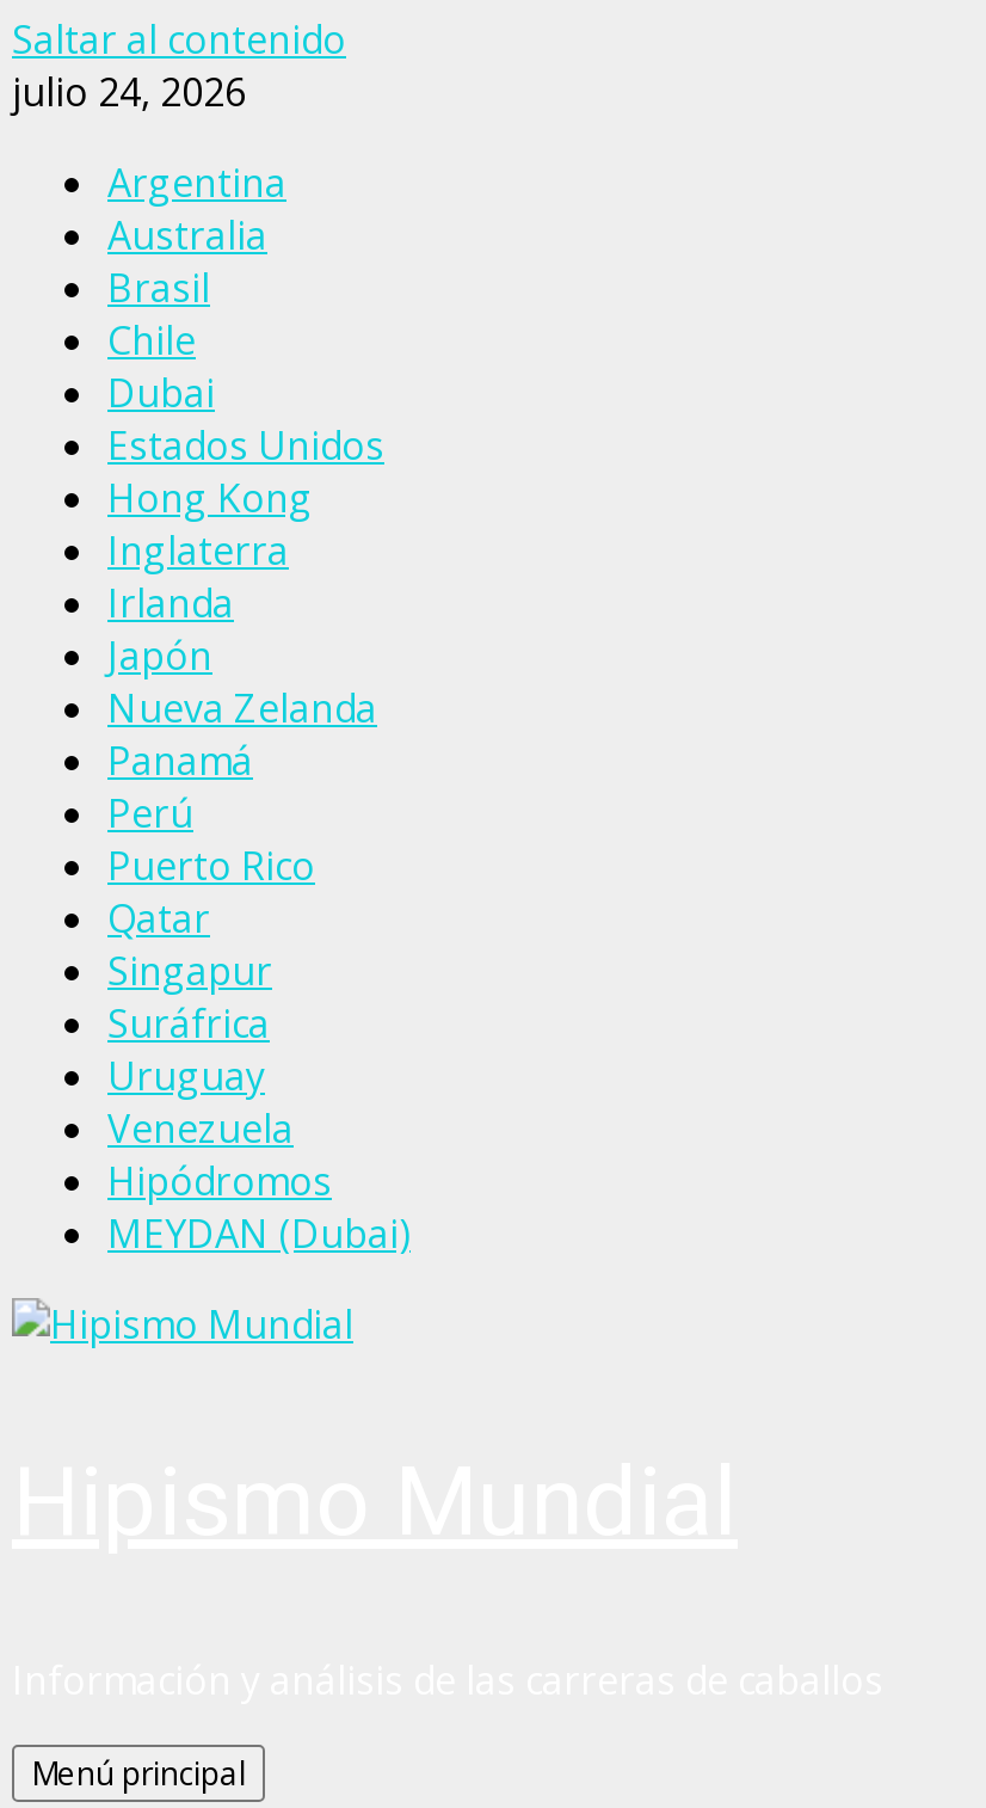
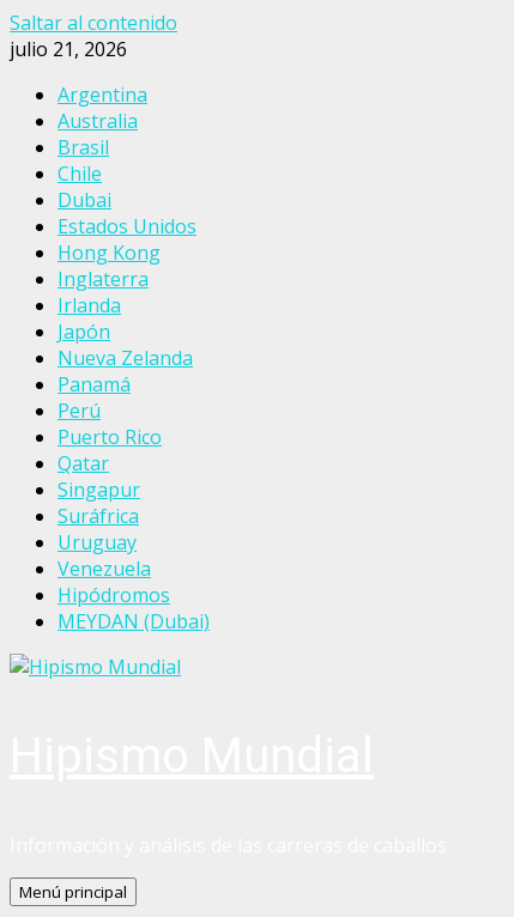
- julio 24, 2026
+ julio 21, 2026
